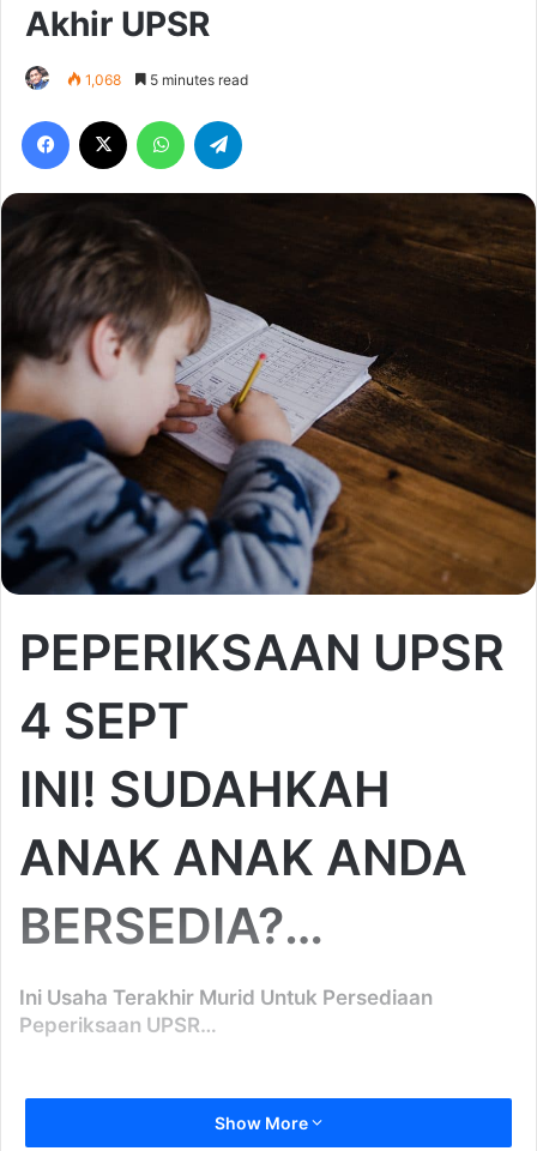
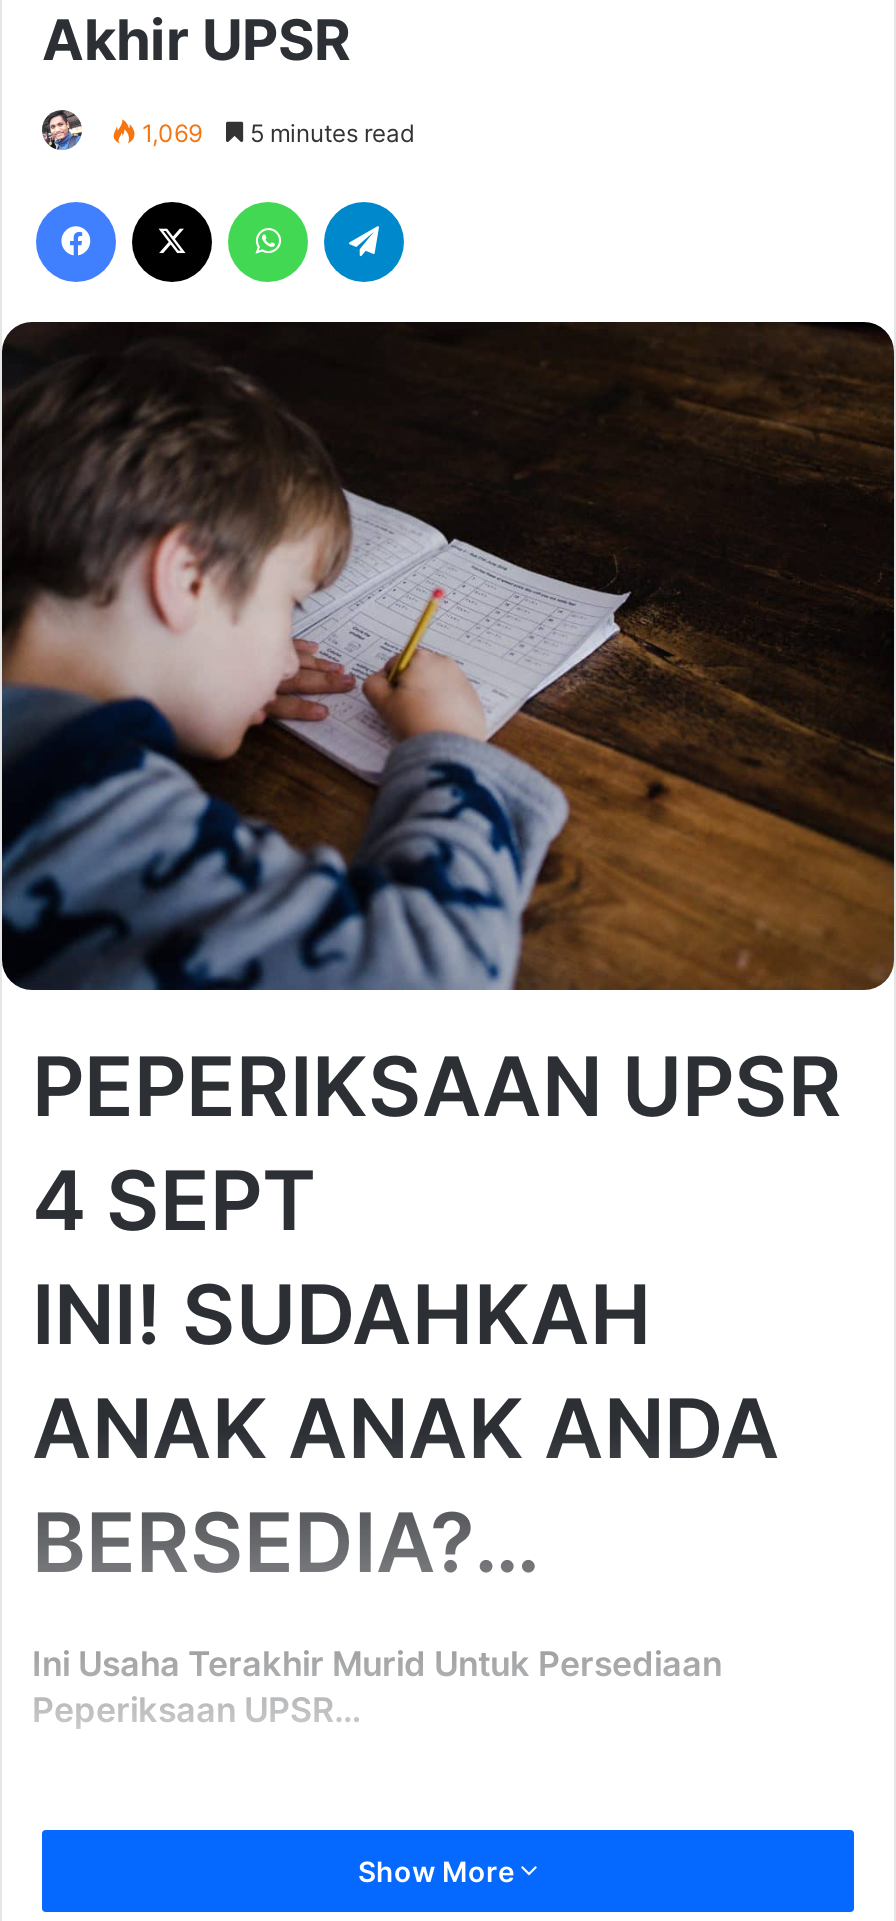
- 1,068 5 minutes read
+ 1,069 5 minutes read
